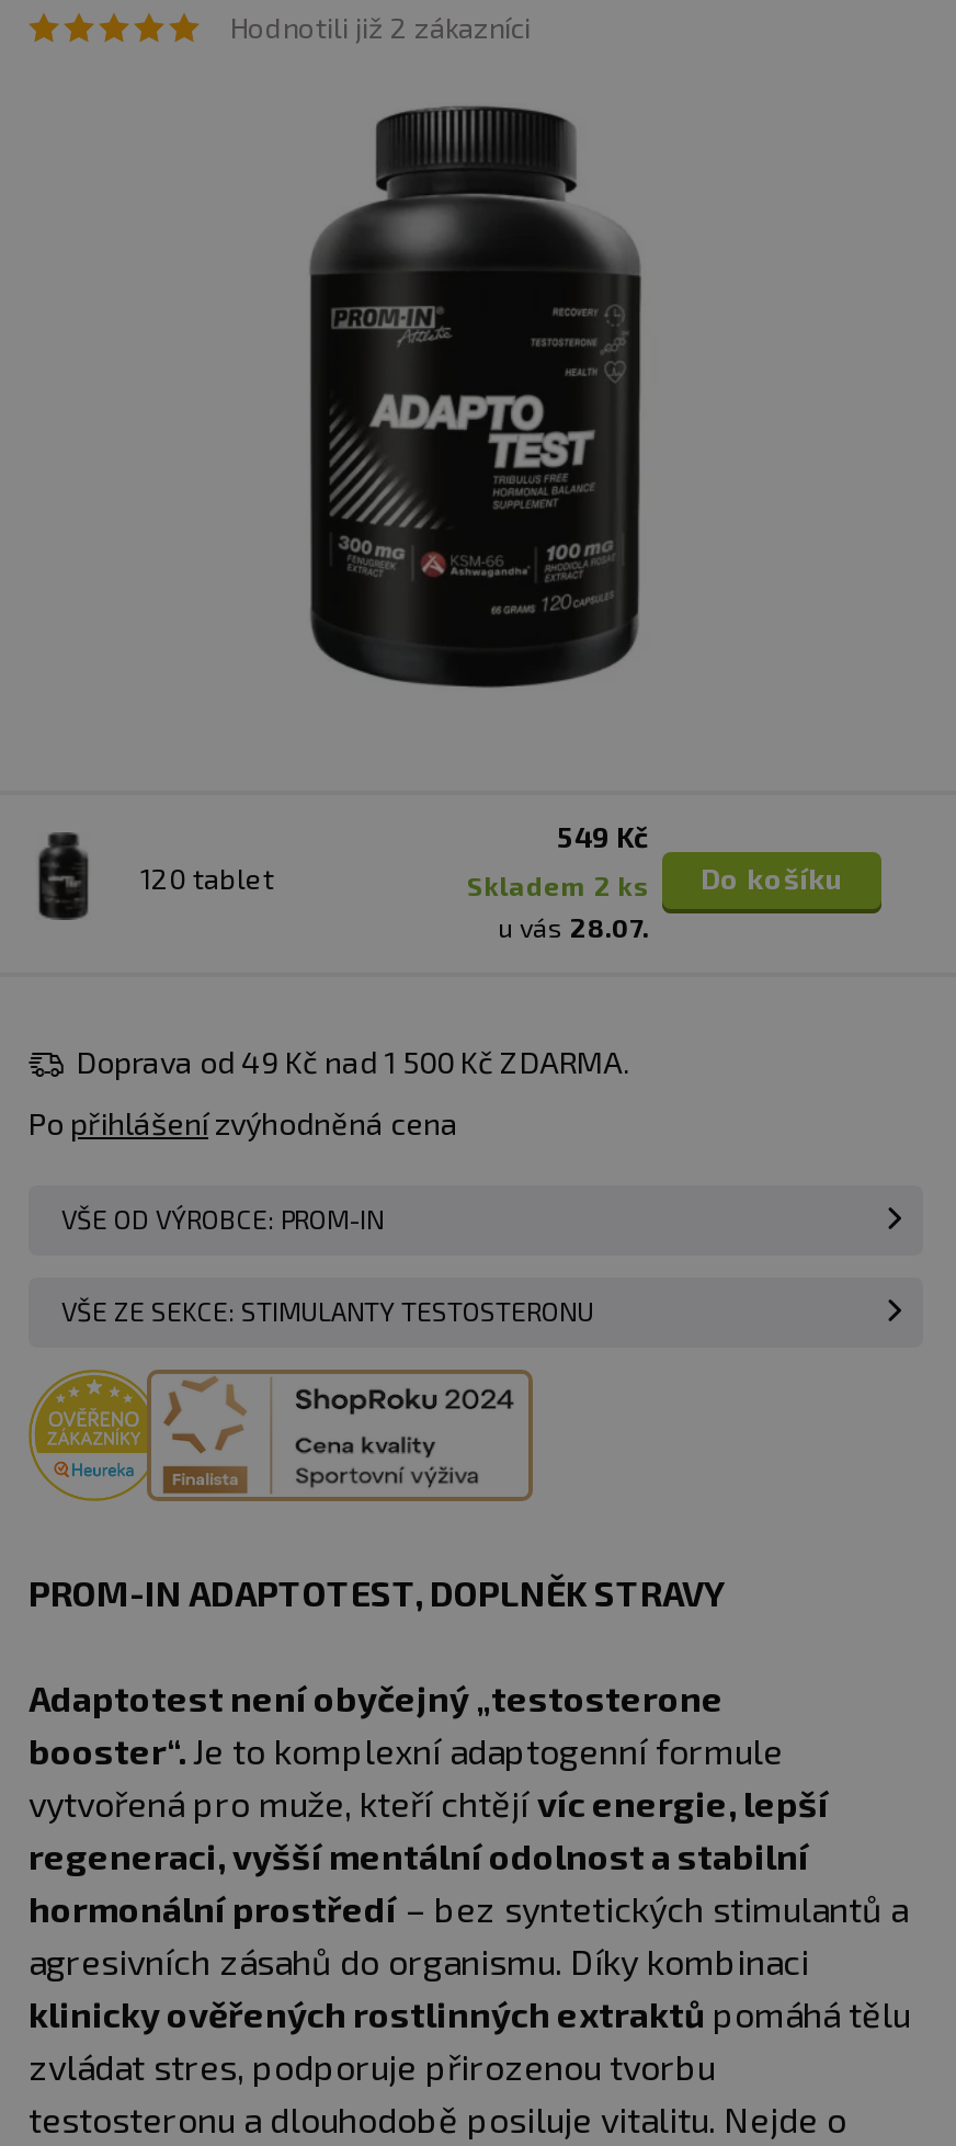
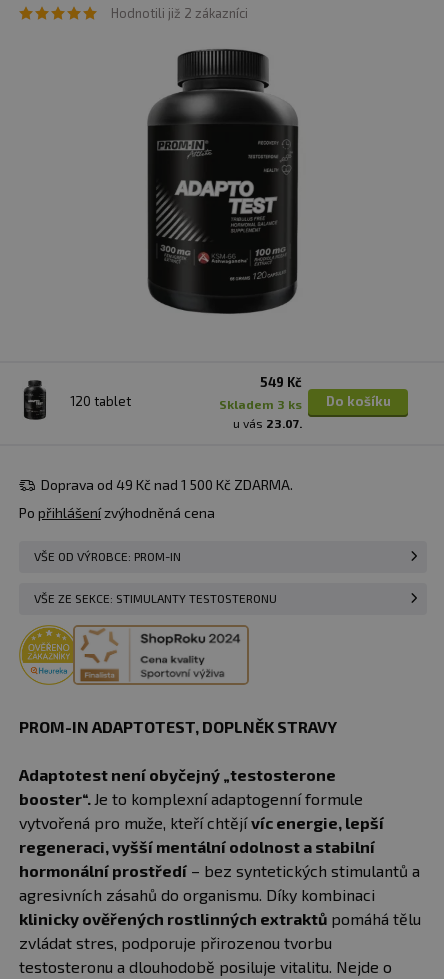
- skladem 2 ks Do košíku
+ skladem 3 ks Do košíku

- u vás 28.07.
+ u vás 23.07.
